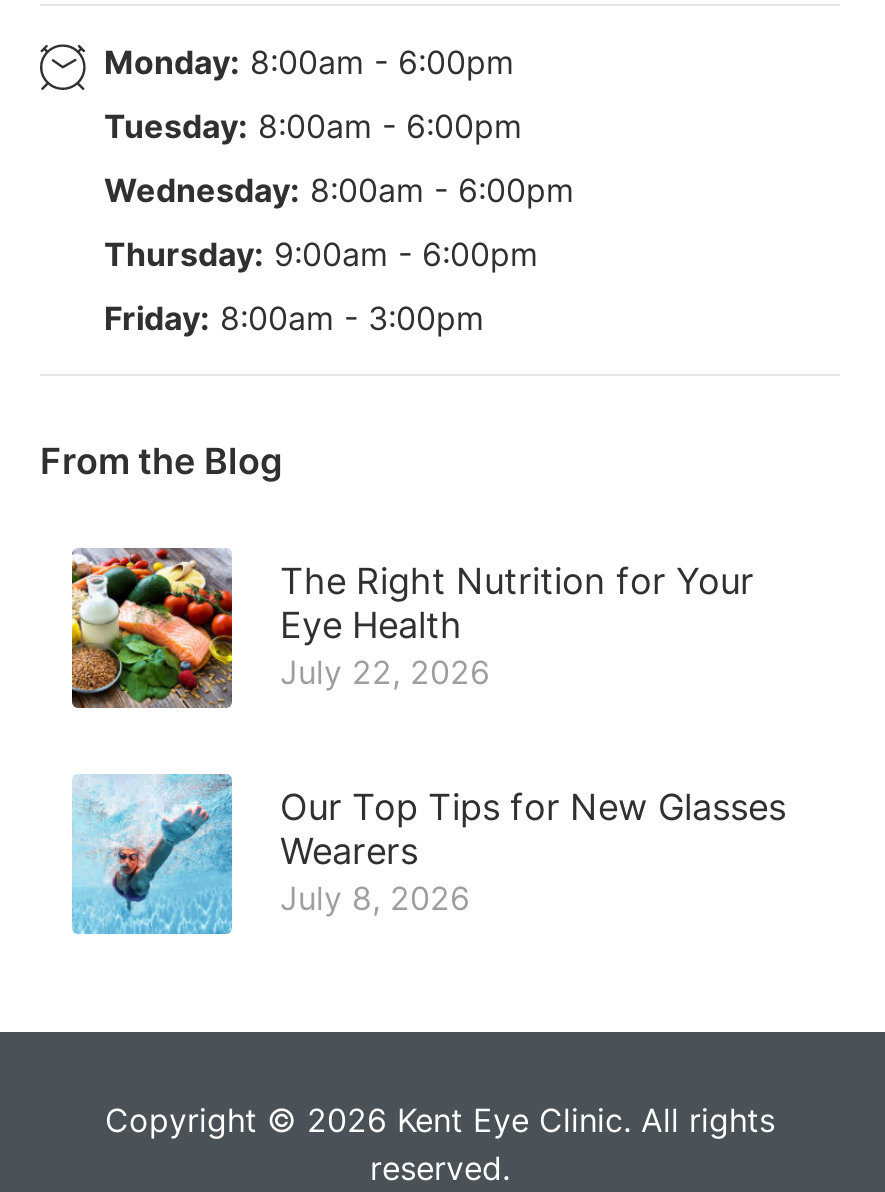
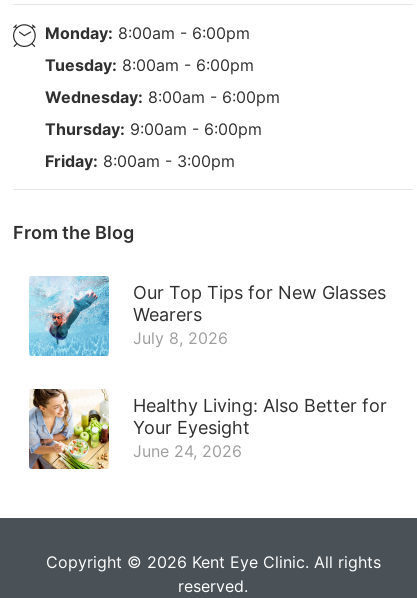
- [image]
- The Right Nutrition for Your
- Eye Health
- July 22, 2026

moved up: [image] | Our Top Tips for New Glasses | Wearers | July 8, 2026

+ [image]
+ Healthy Living: Also Better for
+ Your Eyesight
+ June 24, 2026
